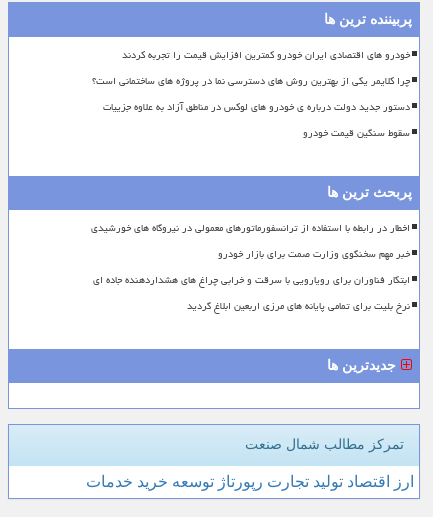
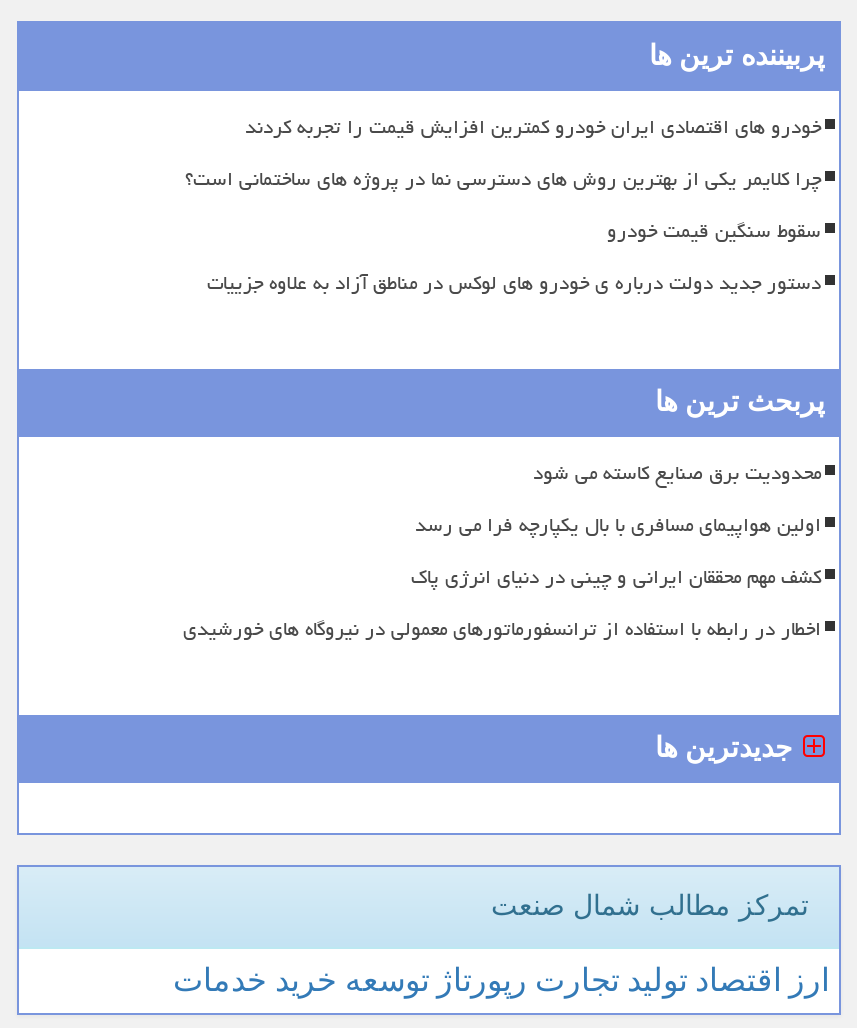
moved down: دستور جدید دولت درباره ی خودرو های لوکس در مناطق آزاد به علاوه جزییات

moved up: سقوط سنگین قیمت خودرو

+ محدودیت برق صنایع کاسته می شود
+ اولین هواپیمای مسافری با بال یکپارچه فرا می رسد
+ کشف مهم محققان ایرانی و چینی در دنیای انرژی پاک

moved down: اخطار در رابطه با استفاده از ترانسفورماتورهای معمولی در نیروگاه های خورشیدی

- خبر مهم سخنگوی وزارت صمت برای بازار خودرو
- ابتکار فناوران برای رویارویی با سرقت و خرابی چراغ های هشداردهنده جاده ای
- نرخ بلیت برای تمامی پایانه های مرزی اربعین ابلاغ گردید
